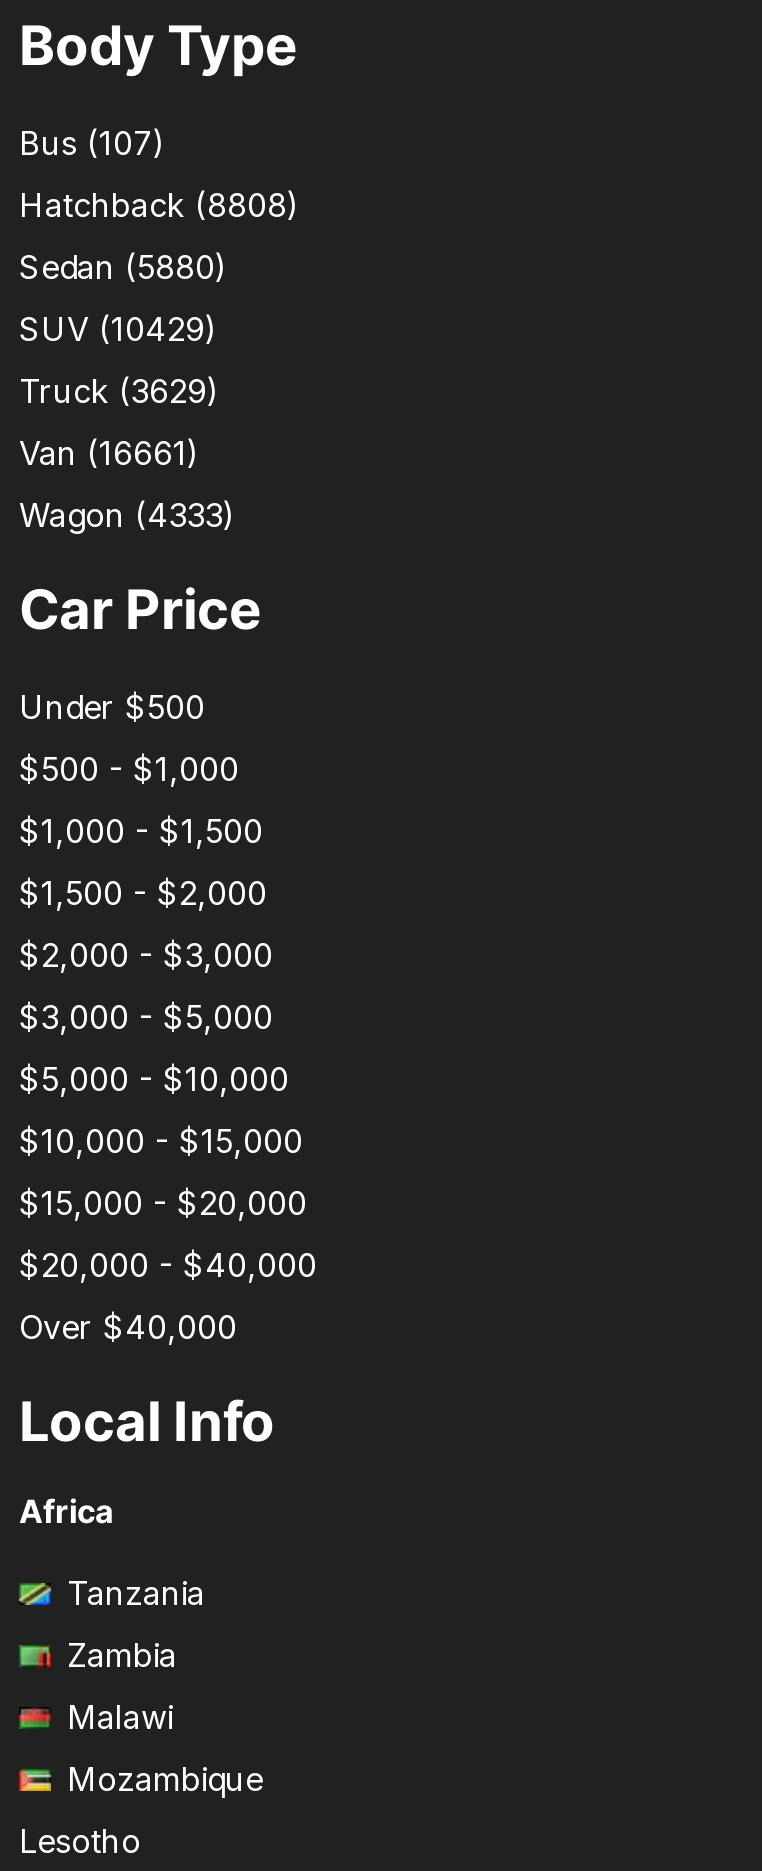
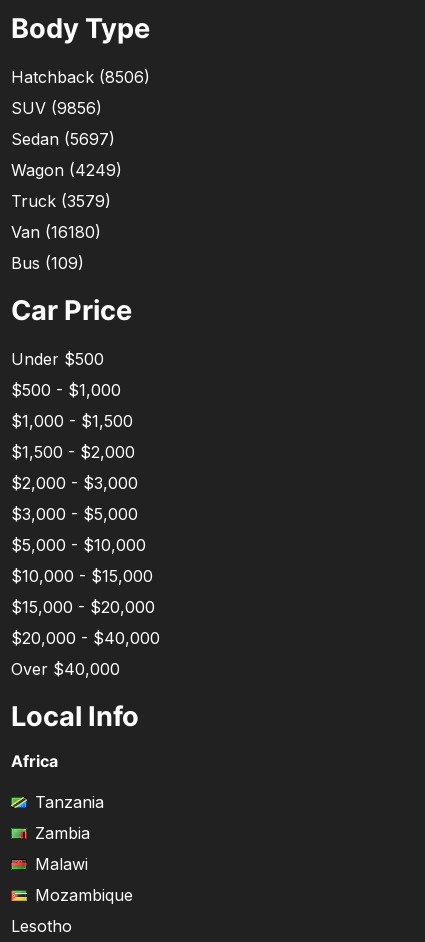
- Bus (107)
+ Hatchback (8506)

- Hatchback (8808)
+ SUV (9856)

- Sedan (5880)
+ Sedan (5697)

- SUV (10429)
+ Wagon (4249)

- Truck (3629)
+ Truck (3579)

- Van (16661)
+ Van (16180)

- Wagon (4333)
+ Bus (109)
